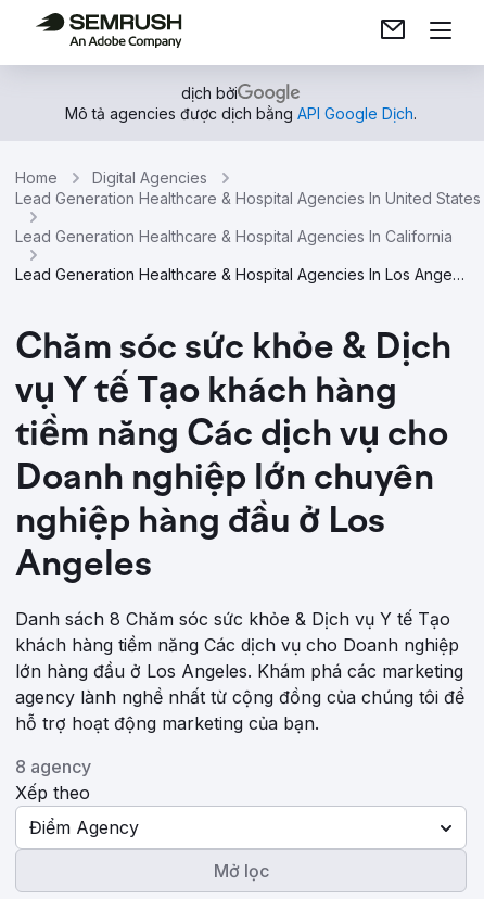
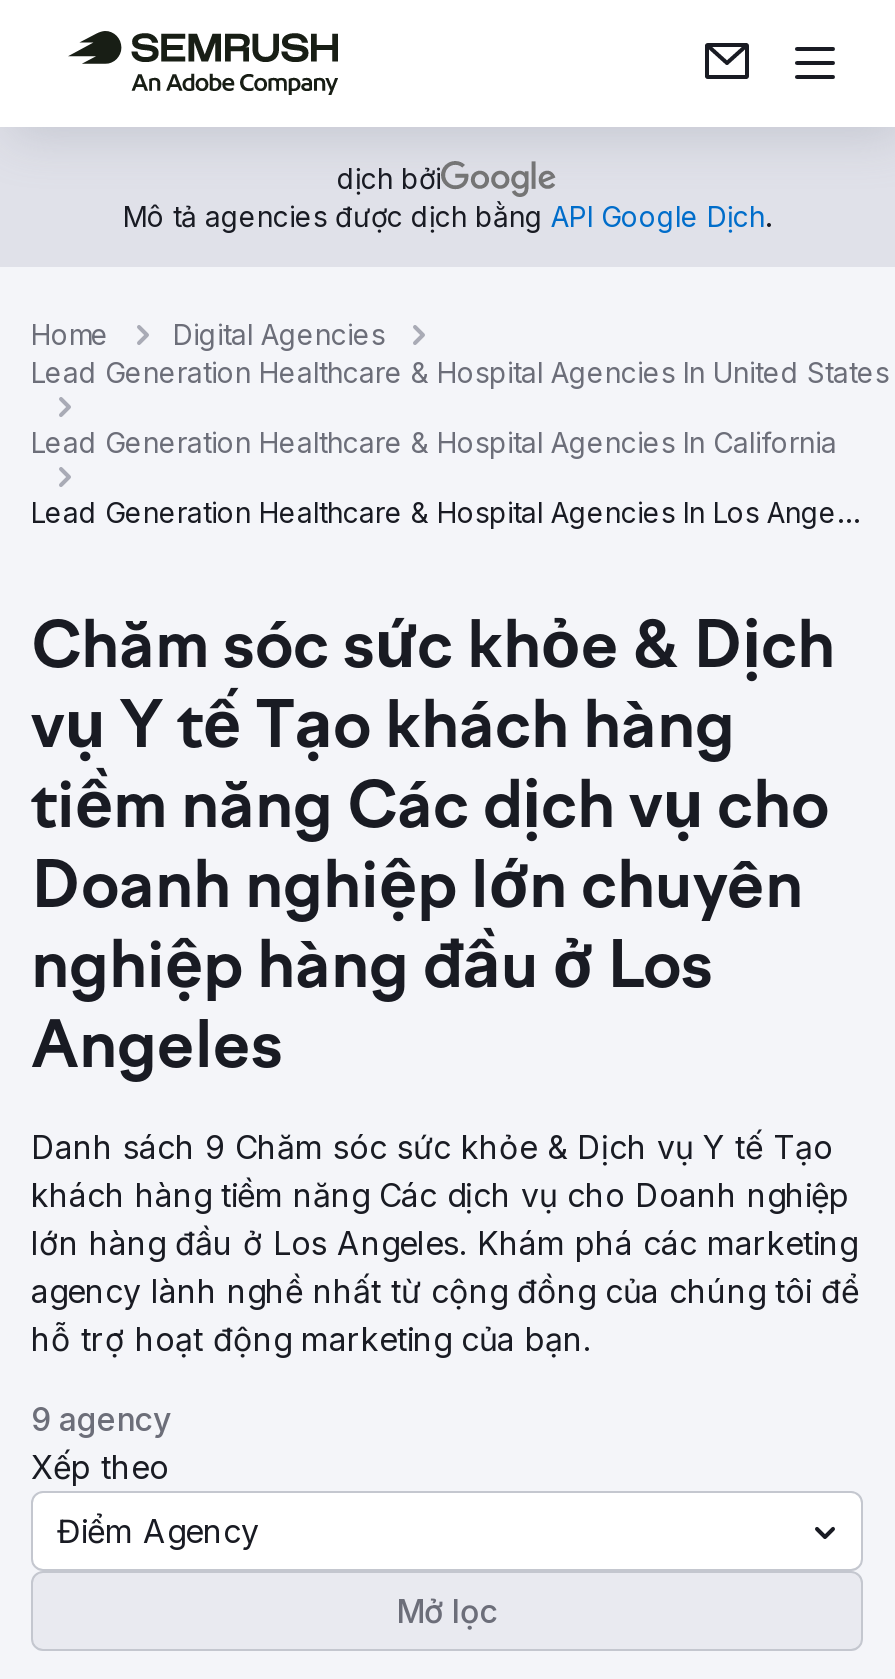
- Danh sách 8 Chăm sóc sức khỏe & Dịch vụ Y tế Tạo
+ Danh sách 9 Chăm sóc sức khỏe & Dịch vụ Y tế Tạo

- 8 agency
+ 9 agency
